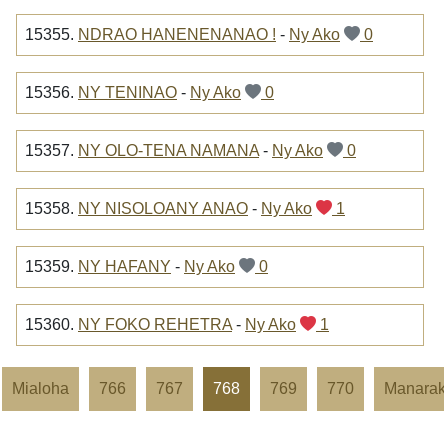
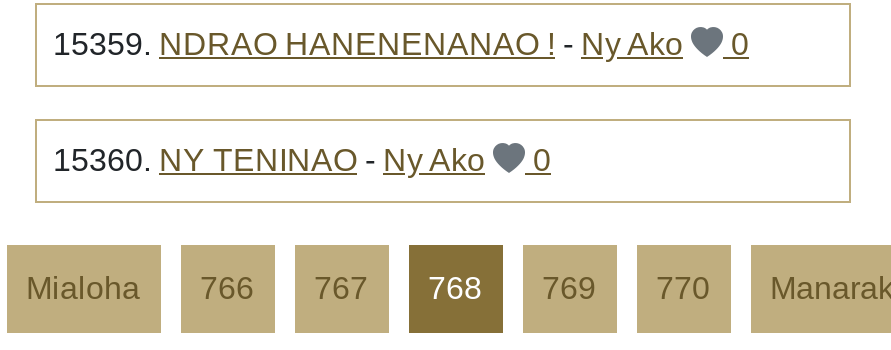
- 15355. NDRAO HANENENANAO ! - Ny Ako
+ 15359. NDRAO HANENENANAO ! - Ny Ako

- 15356. NY TENINAO - Ny Ako
+ 15360. NY TENINAO - Ny Ako

- 15357. NY OLO-TENA NAMANA - Ny Ako
- 0
- 15358. NY NISOLOANY ANAO - Ny Ako
- 1
- 15359. NY HAFANY - Ny Ako
- 0
- 15360. NY FOKO REHETRA - Ny Ako
- 1
